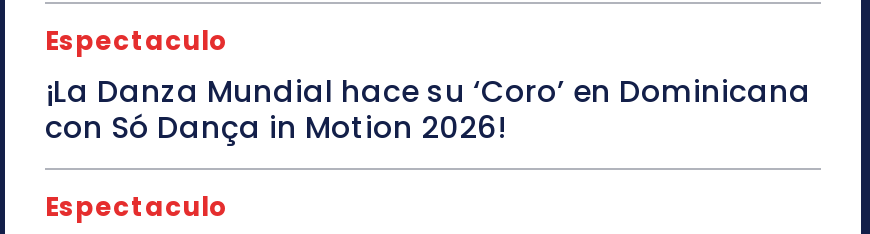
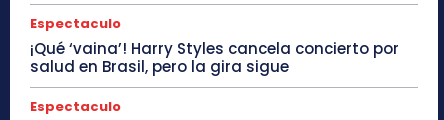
- ¡La Danza Mundial hace su ‘Coro’ en Dominicana
- con Só Dança in Motion 2026!
+ ¡Qué ‘vaina’! Harry Styles cancela concierto por
+ salud en Brasil, pero la gira sigue
